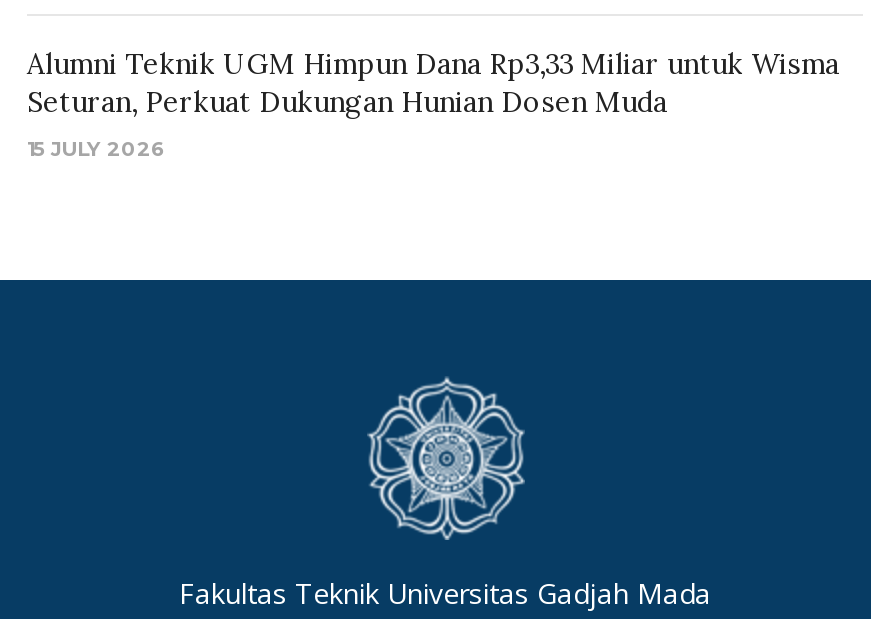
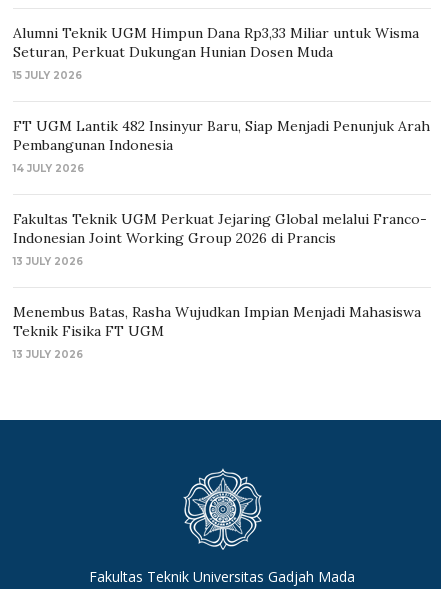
+ FT UGM Lantik 482 Insinyur Baru, Siap Menjadi Penunjuk Arah
+ Pembangunan Indonesia
+ 14 JULY 2026
+ Fakultas Teknik UGM Perkuat Jejaring Global melalui Franco-
+ Indonesian Joint Working Group 2026 di Prancis
+ 13 JULY 2026
+ Menembus Batas, Rasha Wujudkan Impian Menjadi Mahasiswa
+ Teknik Fisika FT UGM
+ 13 JULY 2026
